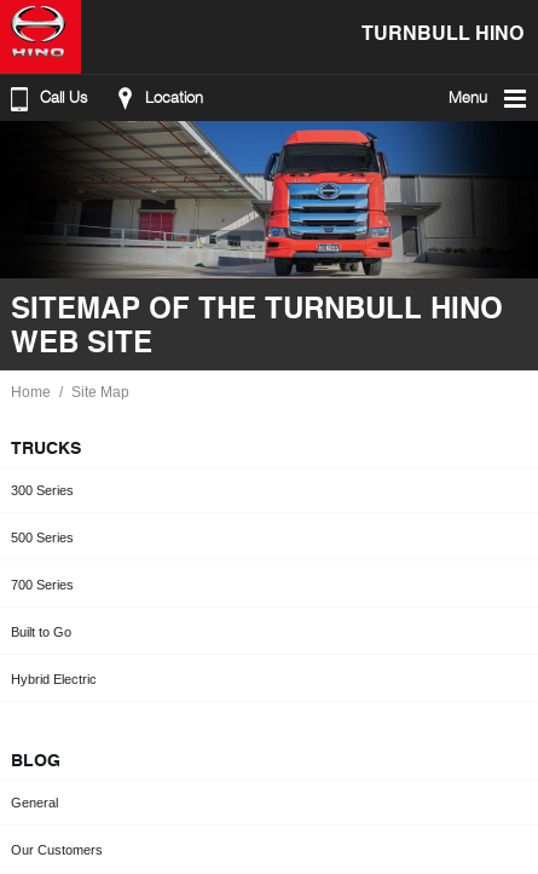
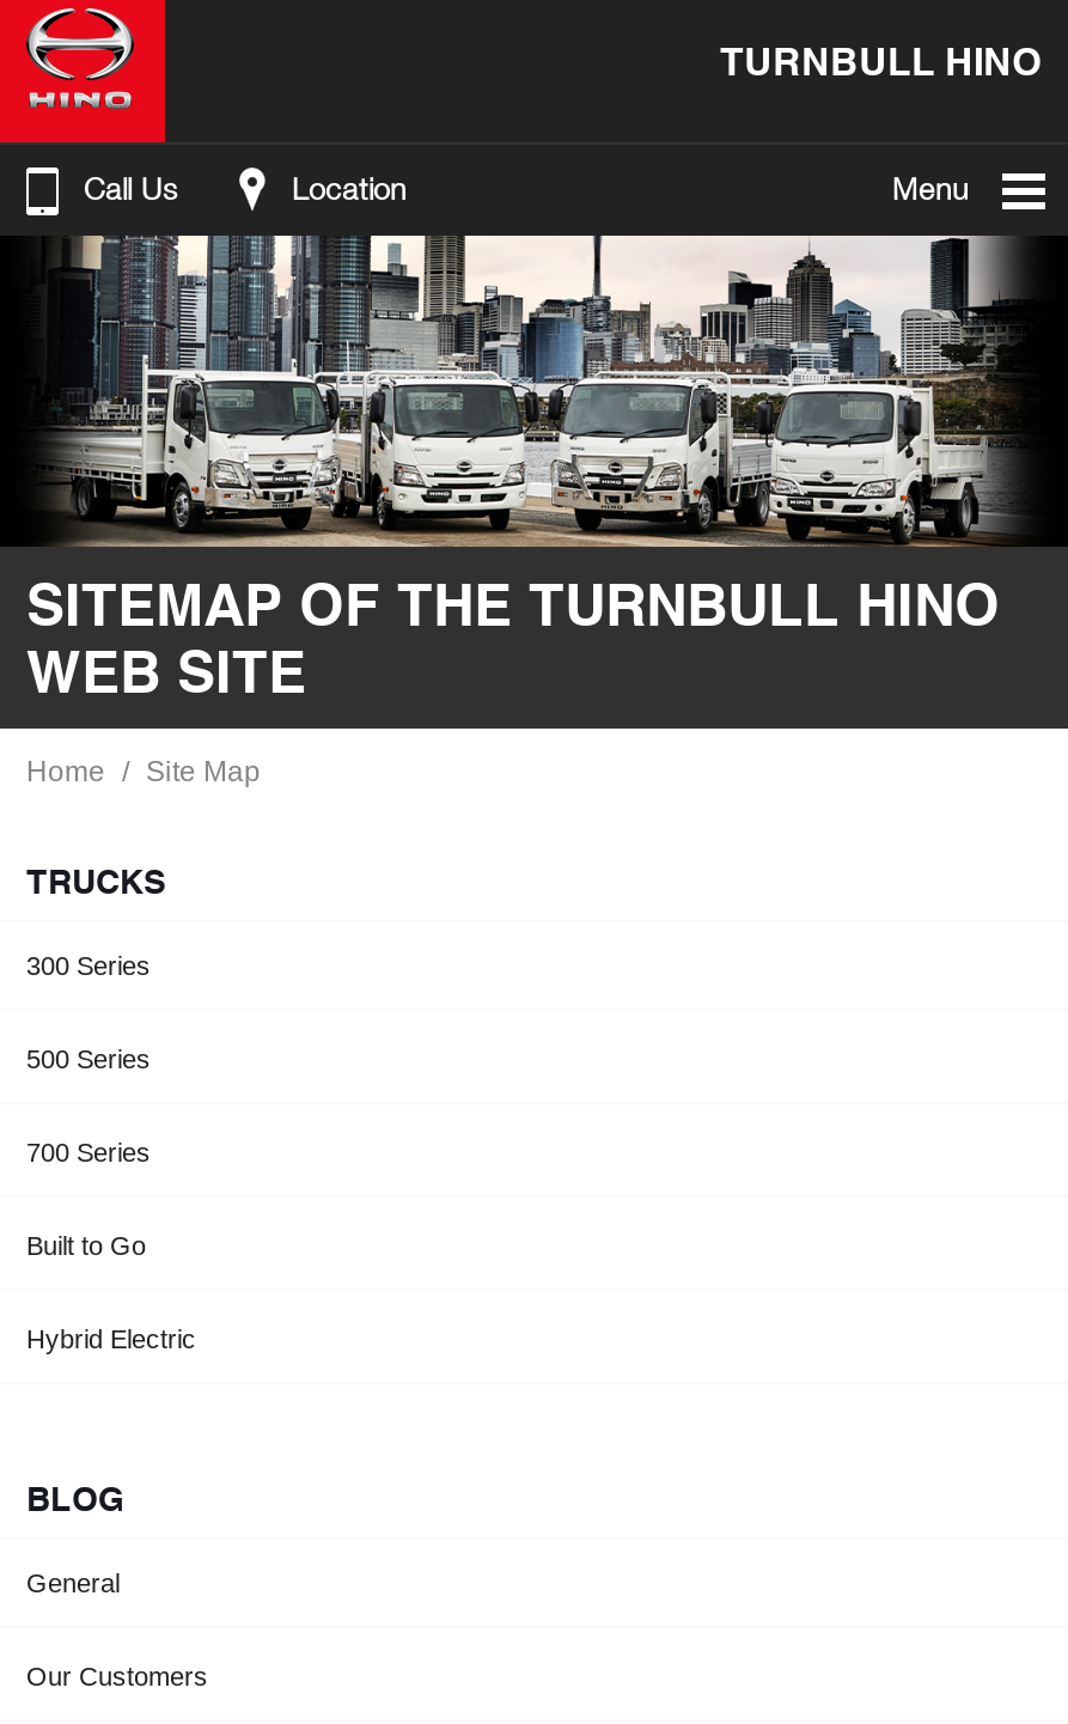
- [image]
+ [image]
